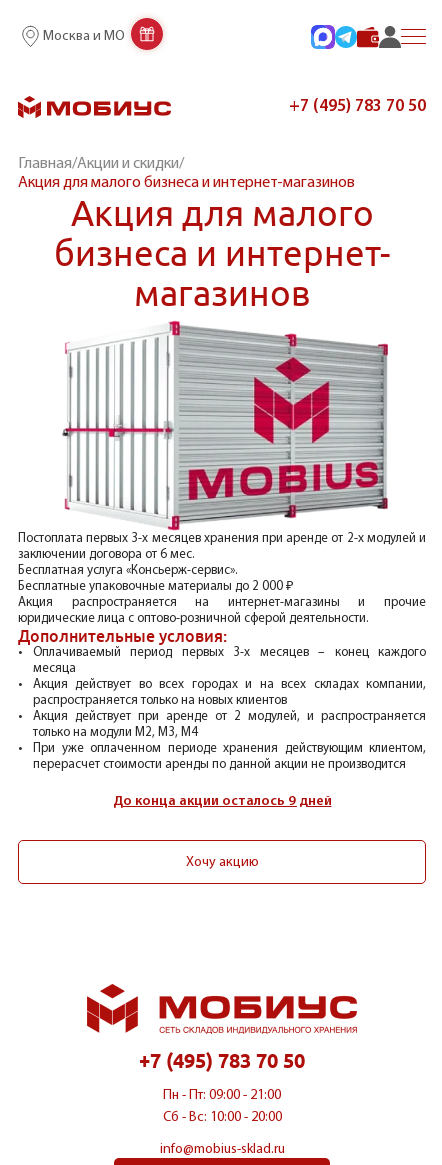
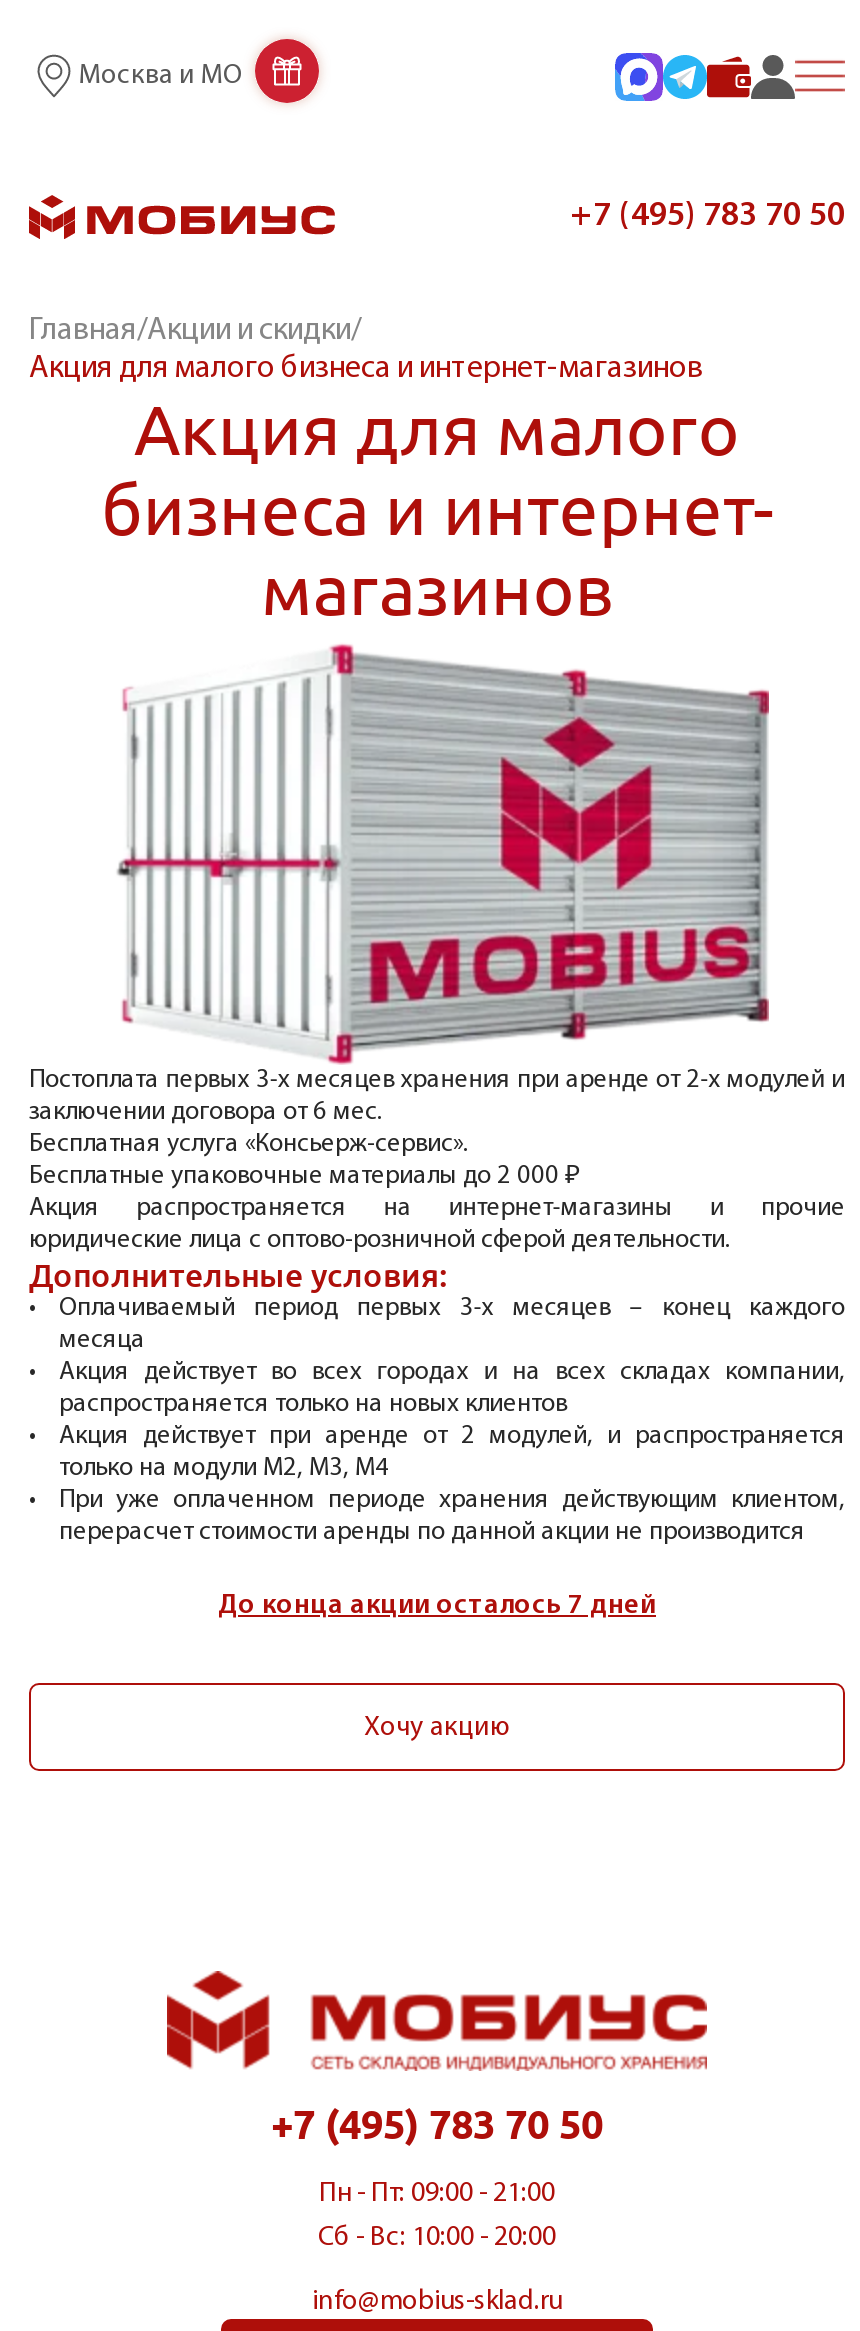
- До конца акции осталось 9 дней
+ До конца акции осталось 7 дней
